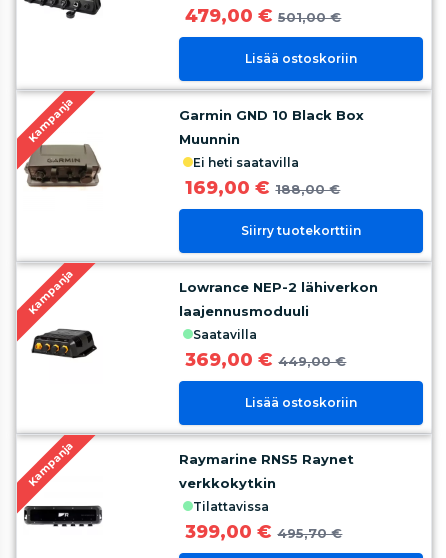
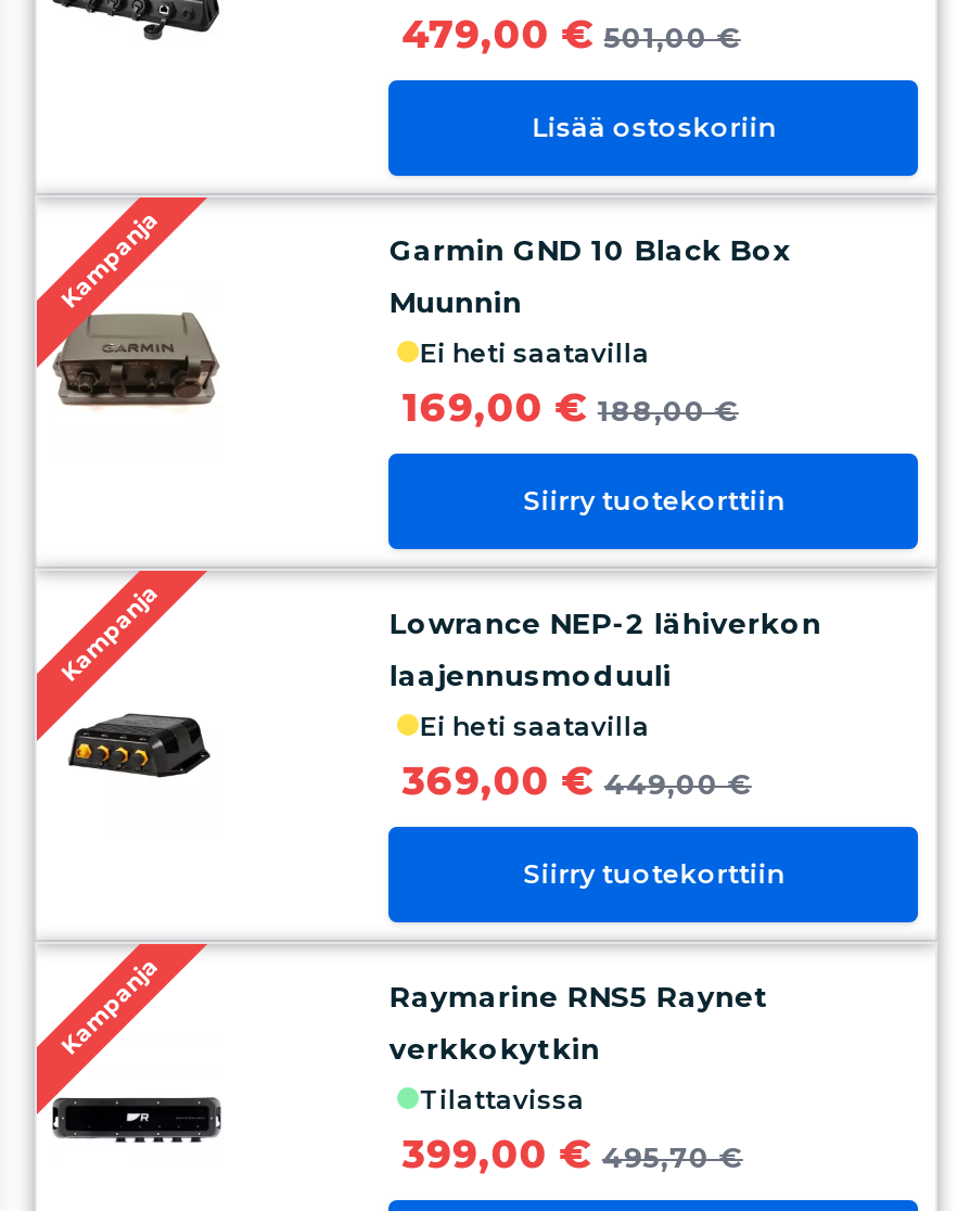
- saatavilla
+ ei heti saatavilla

- Lisää ostoskoriin
+ Siirry tuotekorttiin
